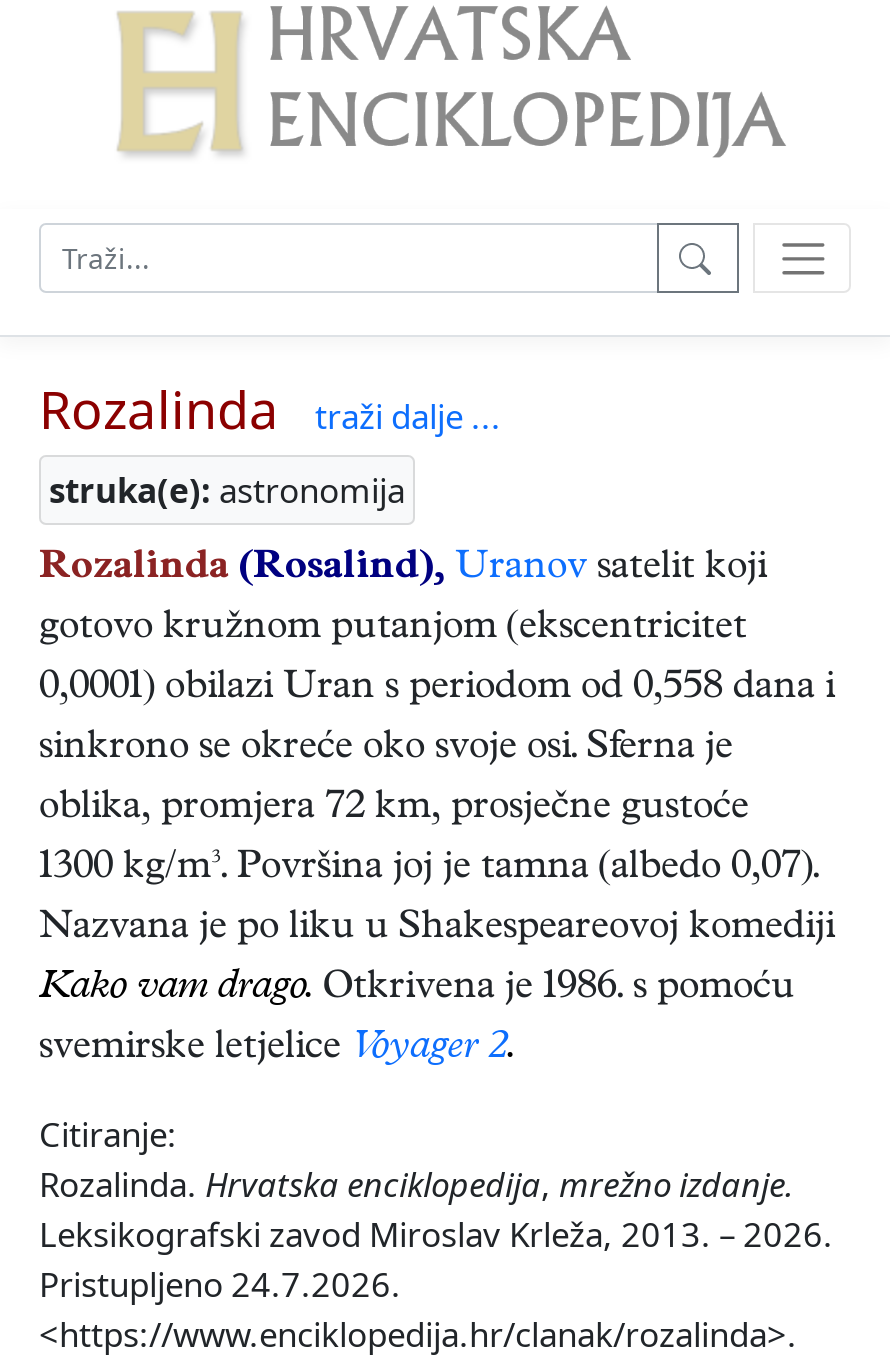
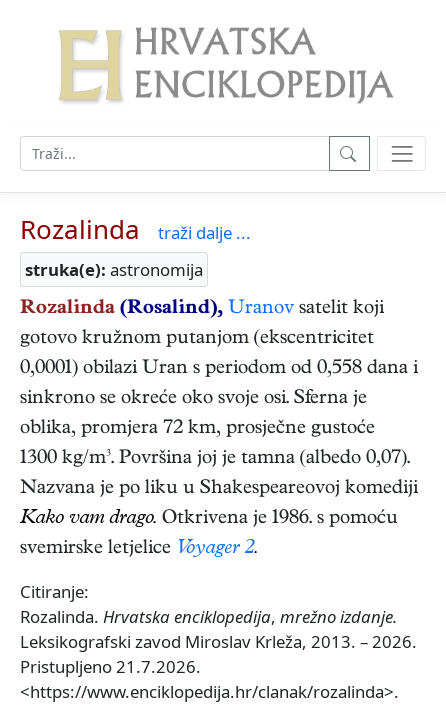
- Pristupljeno 24.7.2026.
+ Pristupljeno 21.7.2026.
